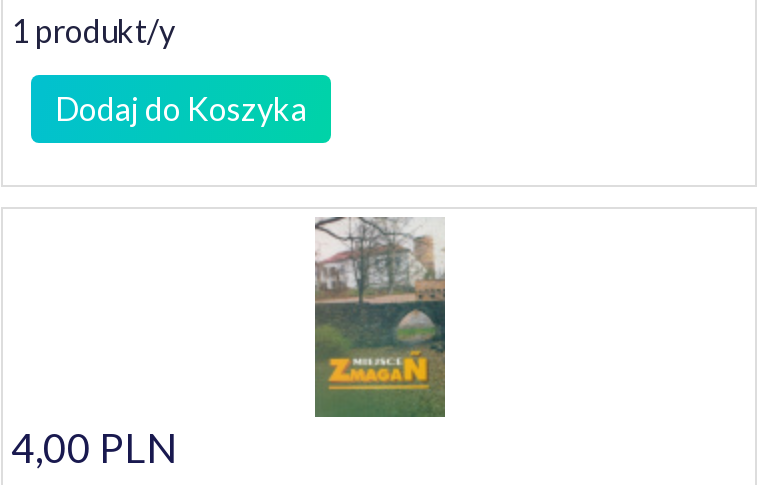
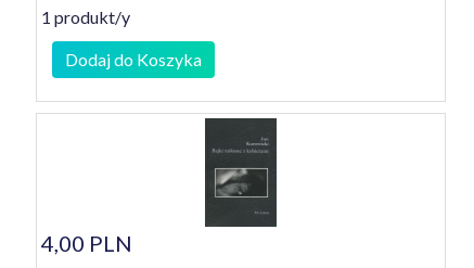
- [image]
+ [image]
